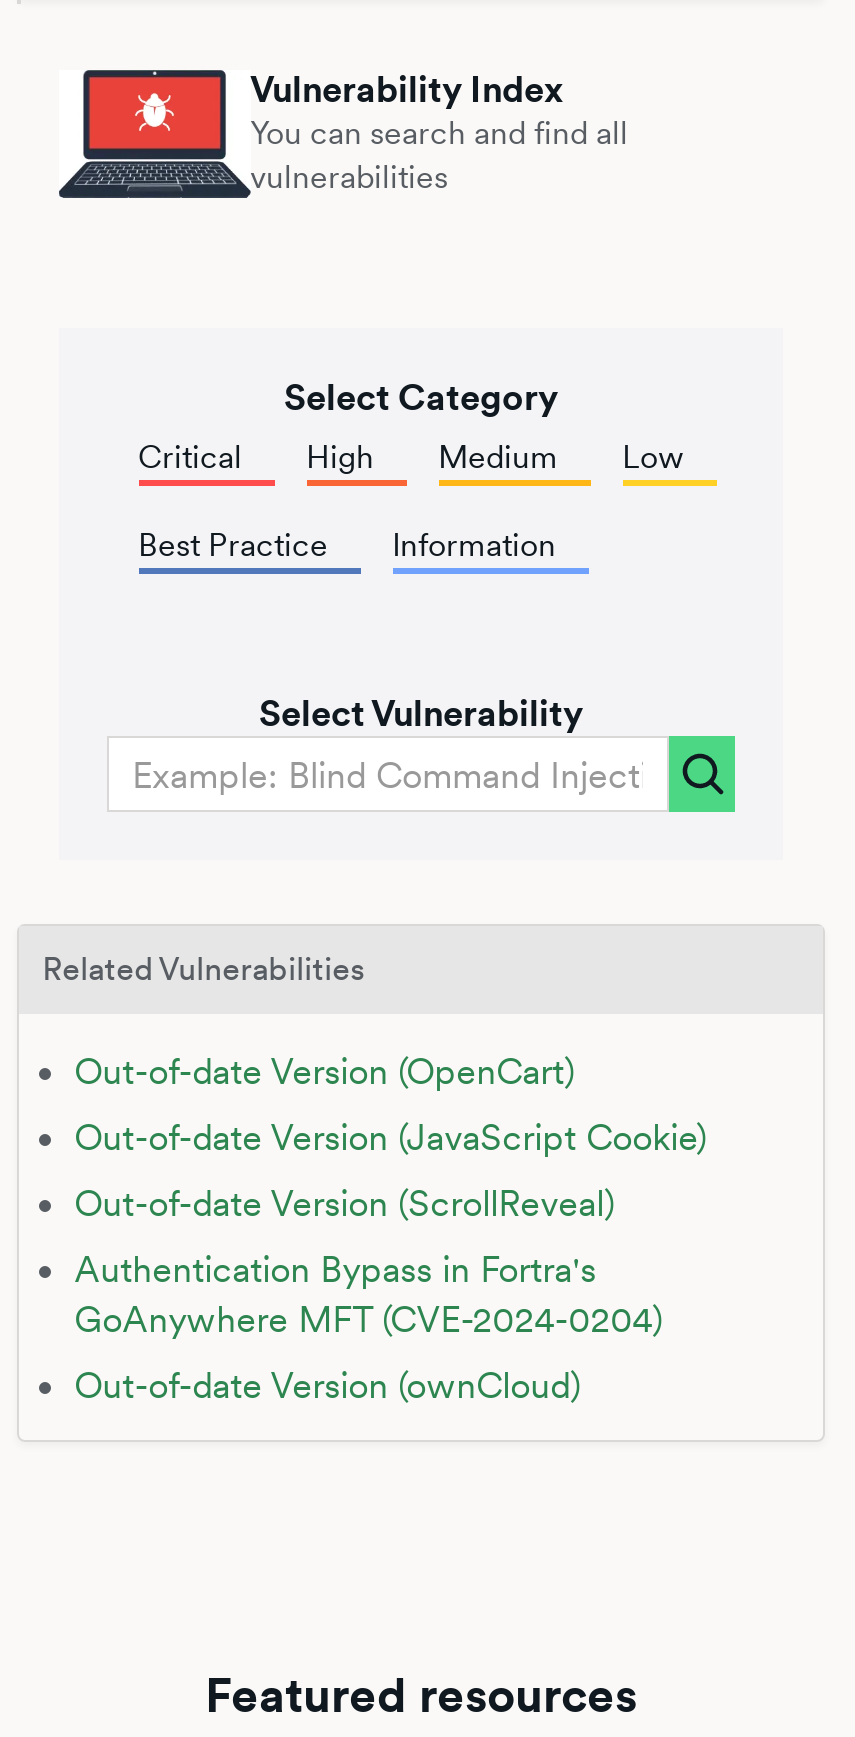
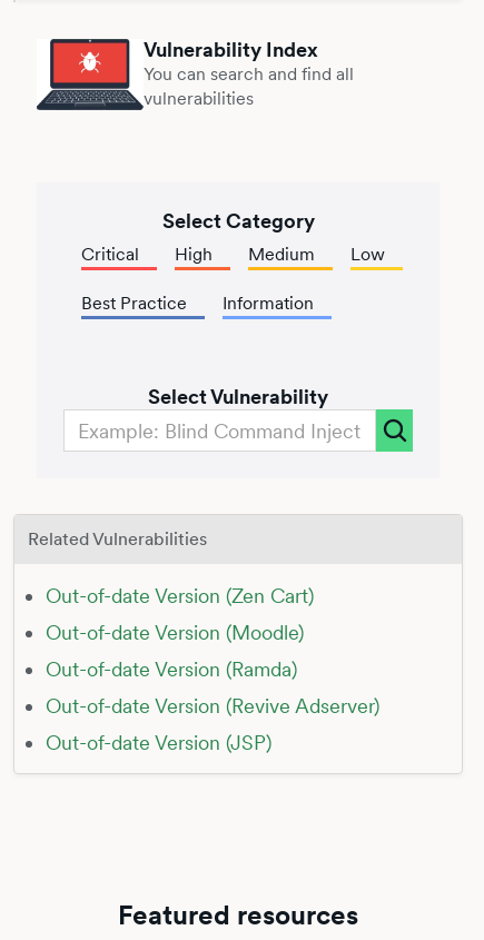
- Out-of-date Version (OpenCart)
+ Out-of-date Version (Zen Cart)

- Out-of-date Version (JavaScript Cookie)
+ Out-of-date Version (Moodle)

- Out-of-date Version (ScrollReveal)
+ Out-of-date Version (Ramda)

- Authentication Bypass in Fortra's
- GoAnywhere MFT (CVE-2024-0204)
+ Out-of-date Version (Revive Adserver)

- Out-of-date Version (ownCloud)
+ Out-of-date Version (JSP)
